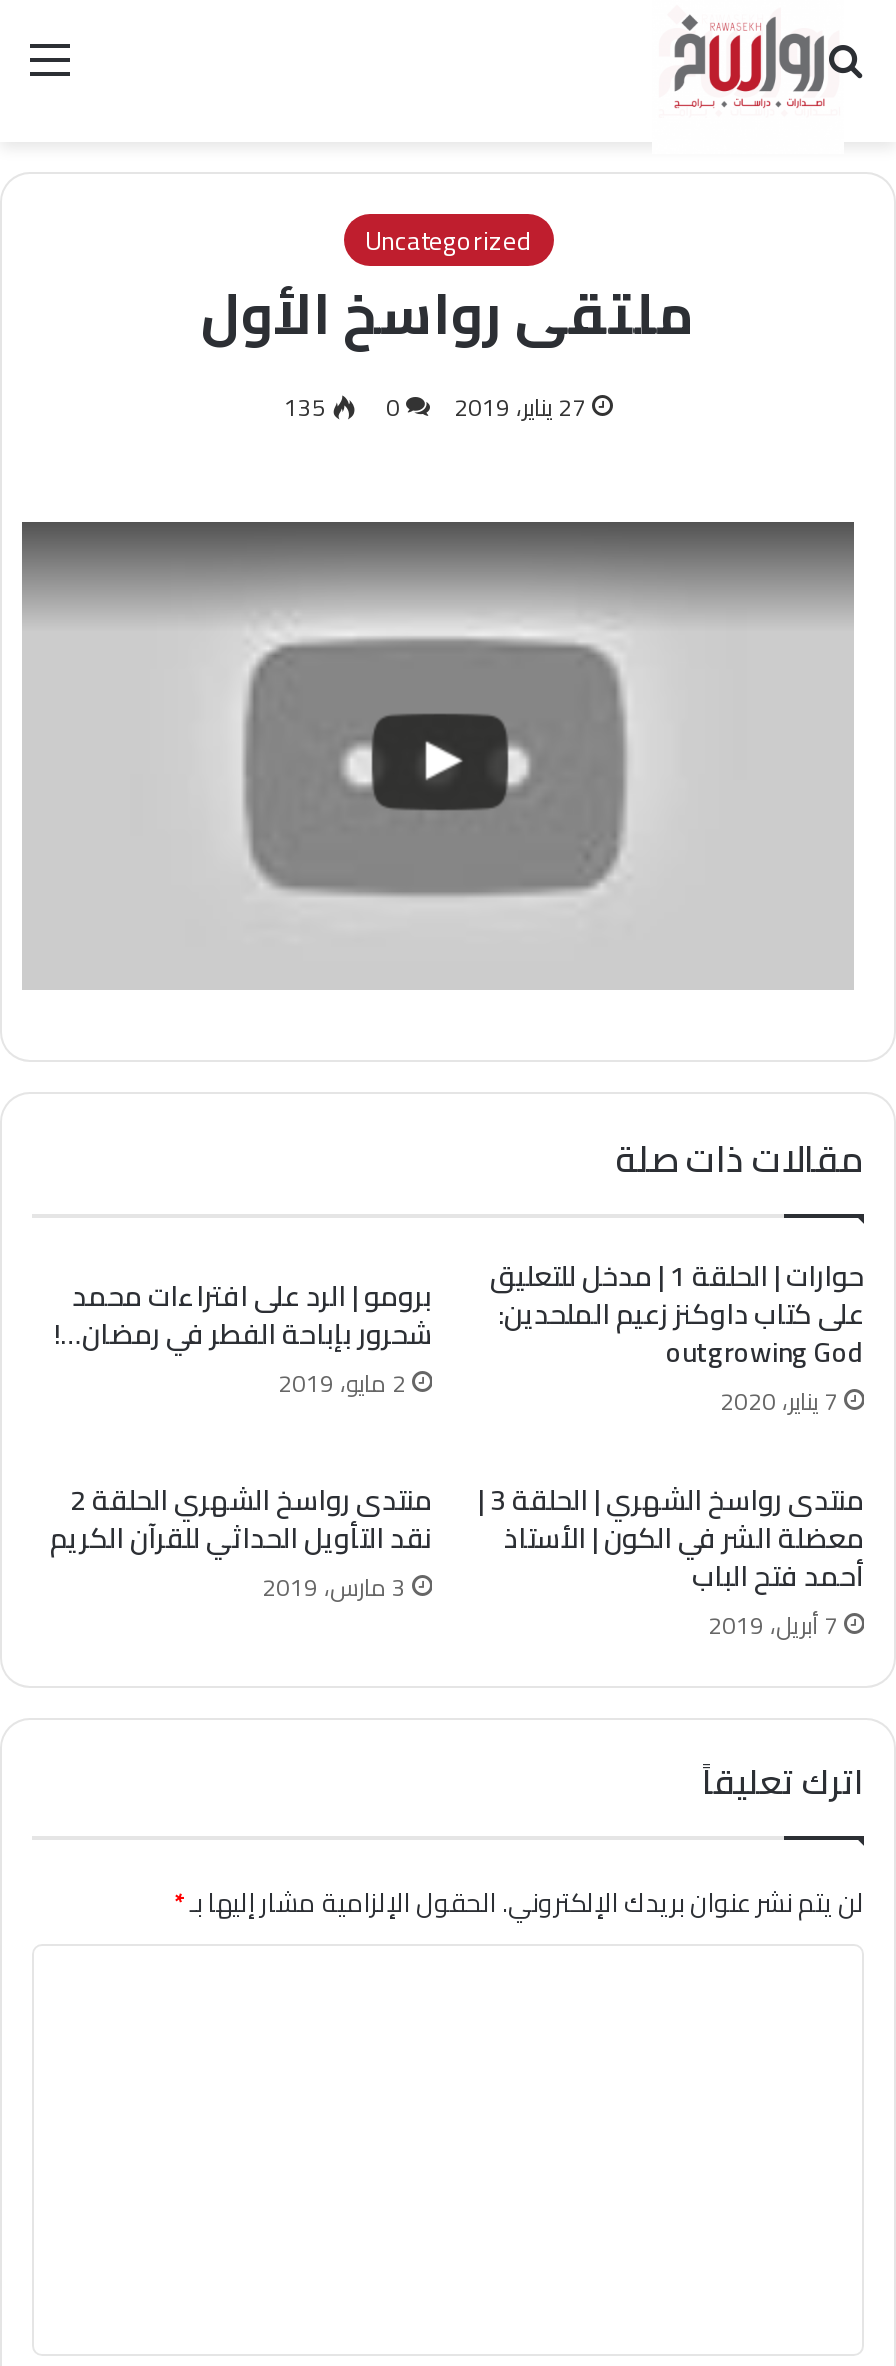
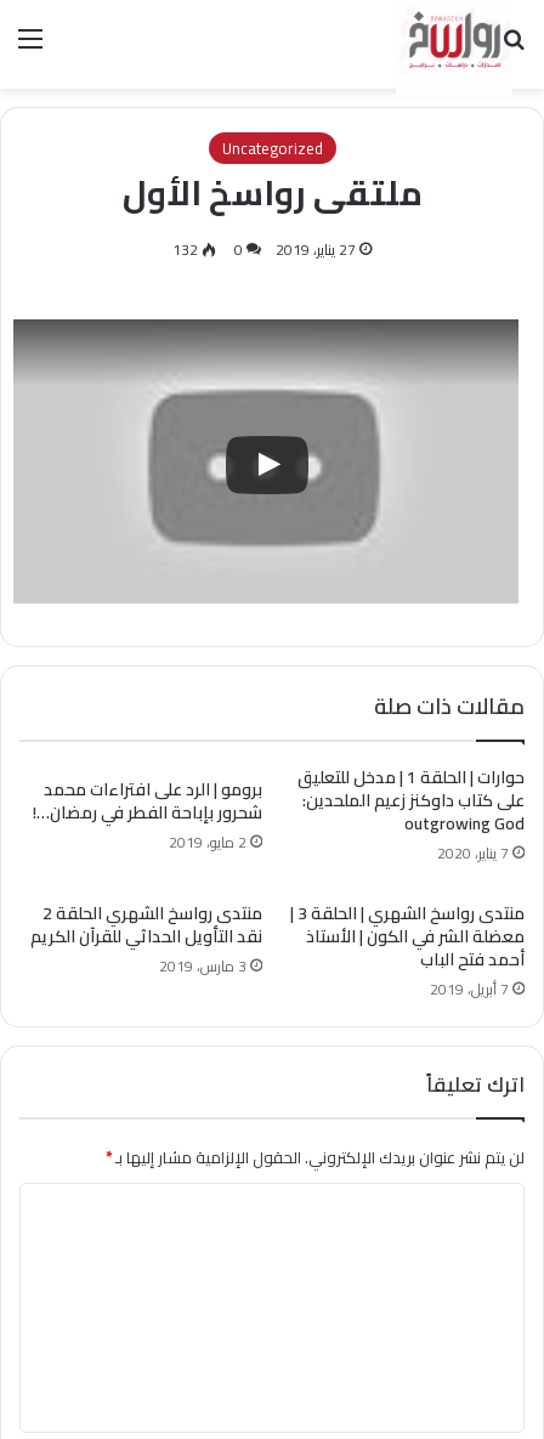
- 135 0
+ 132 0
